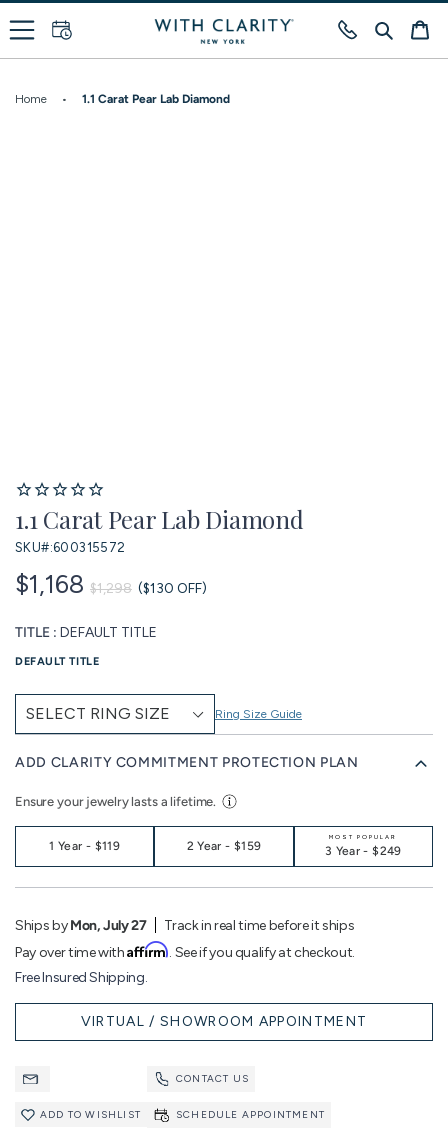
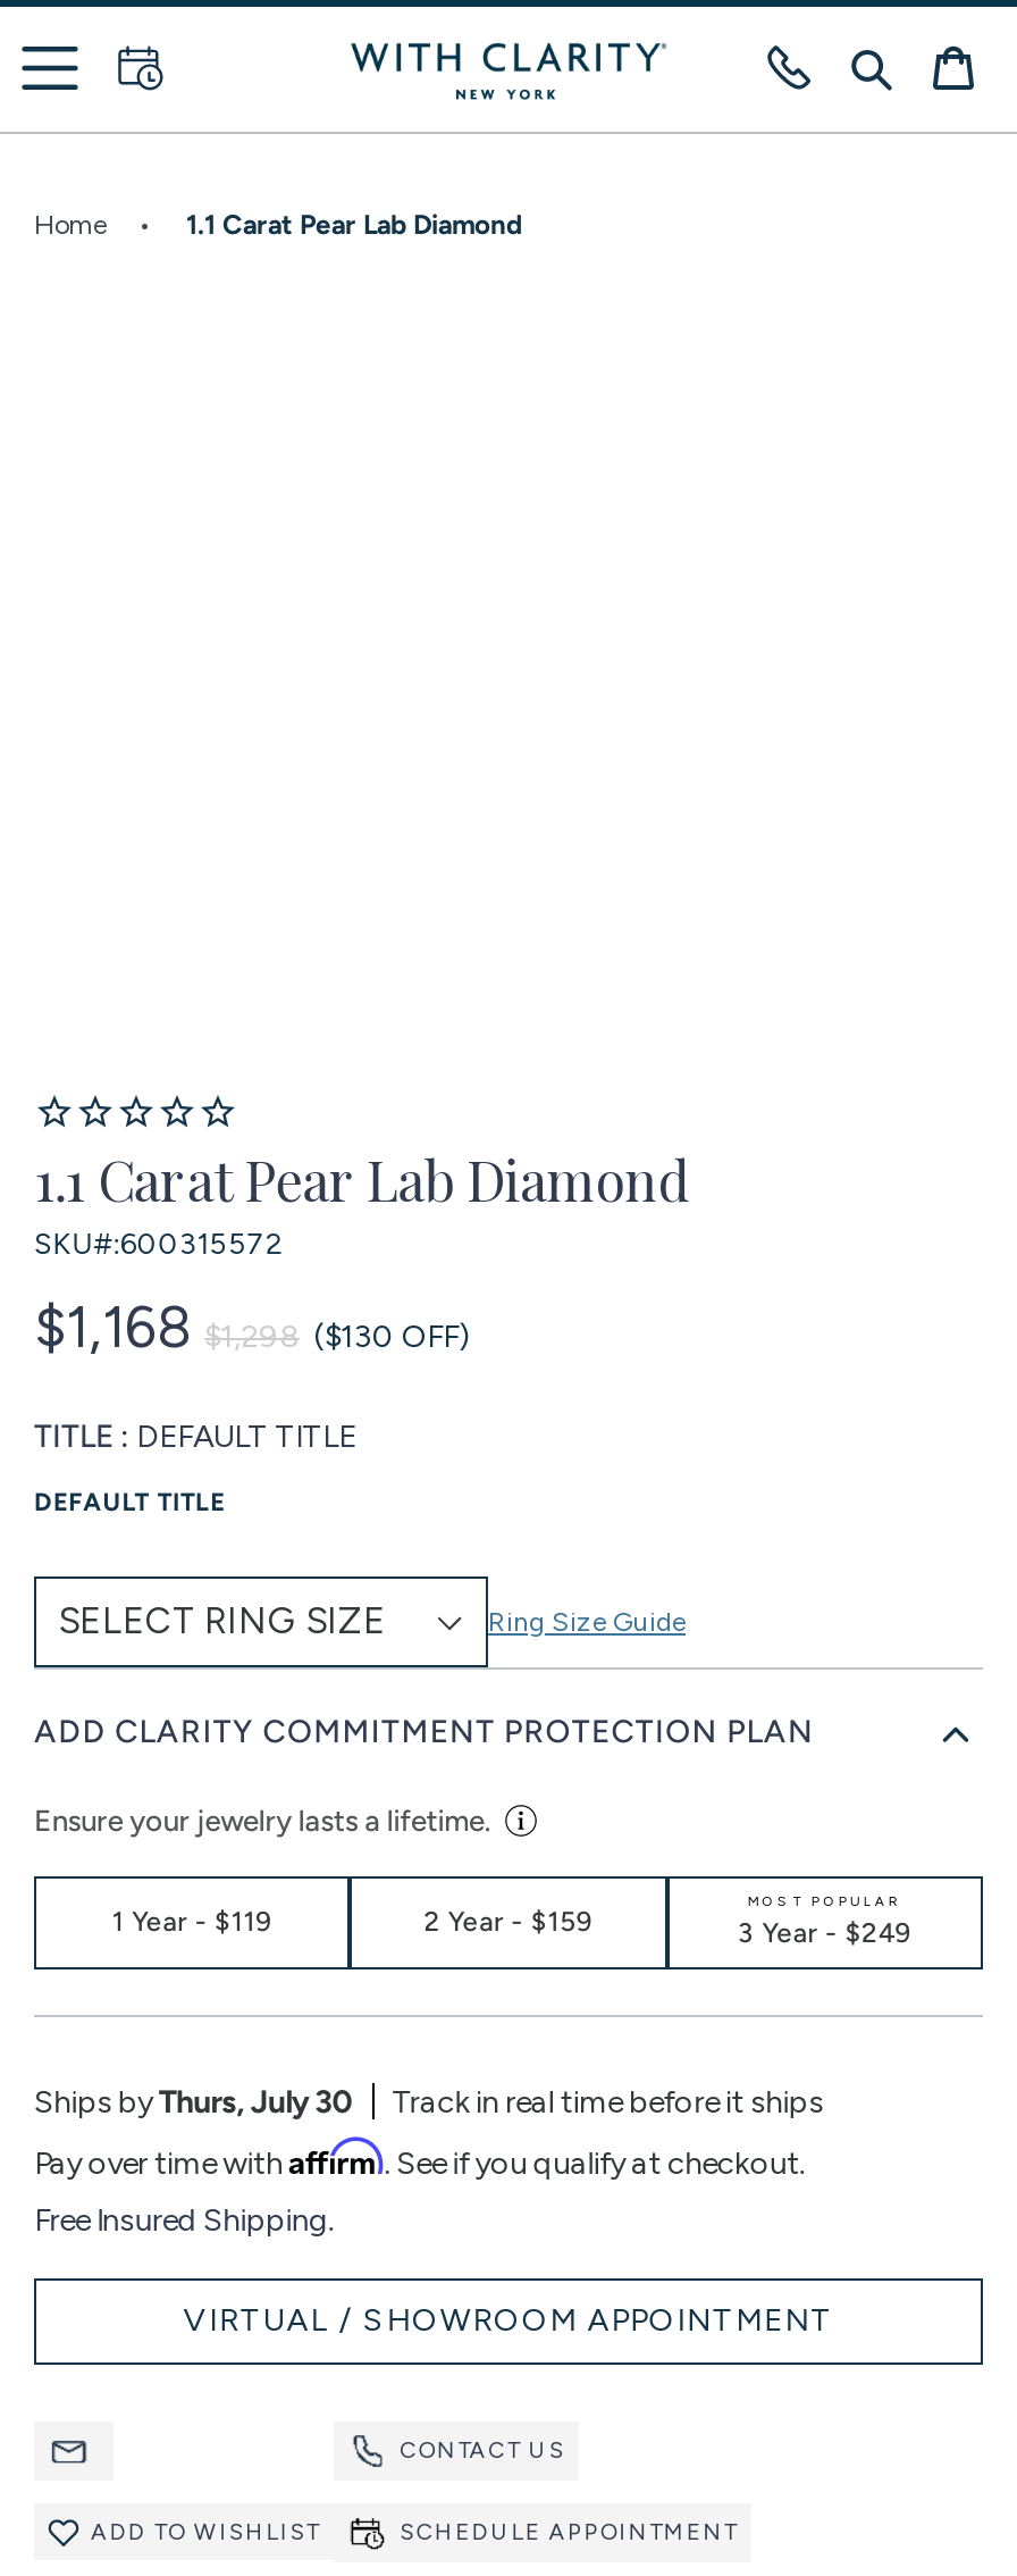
- Ships byMon, July 27
+ Ships byThurs, July 30
